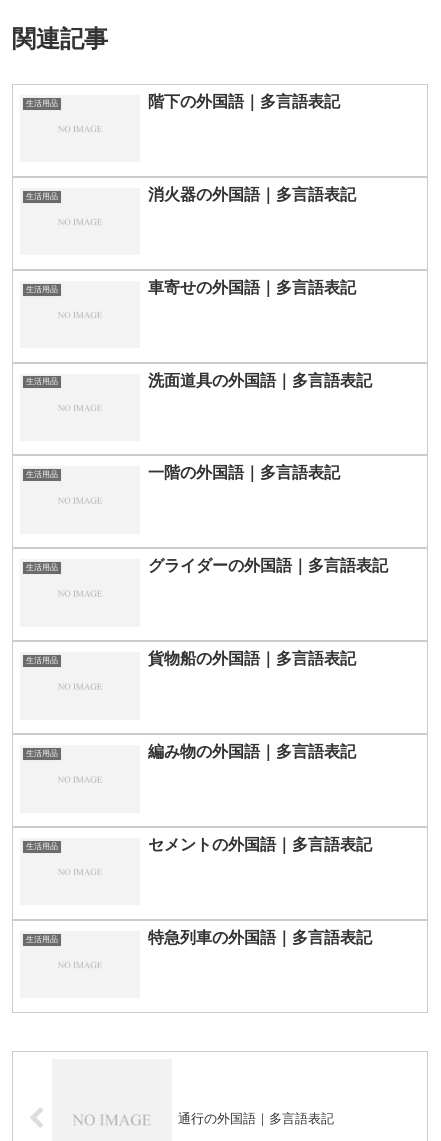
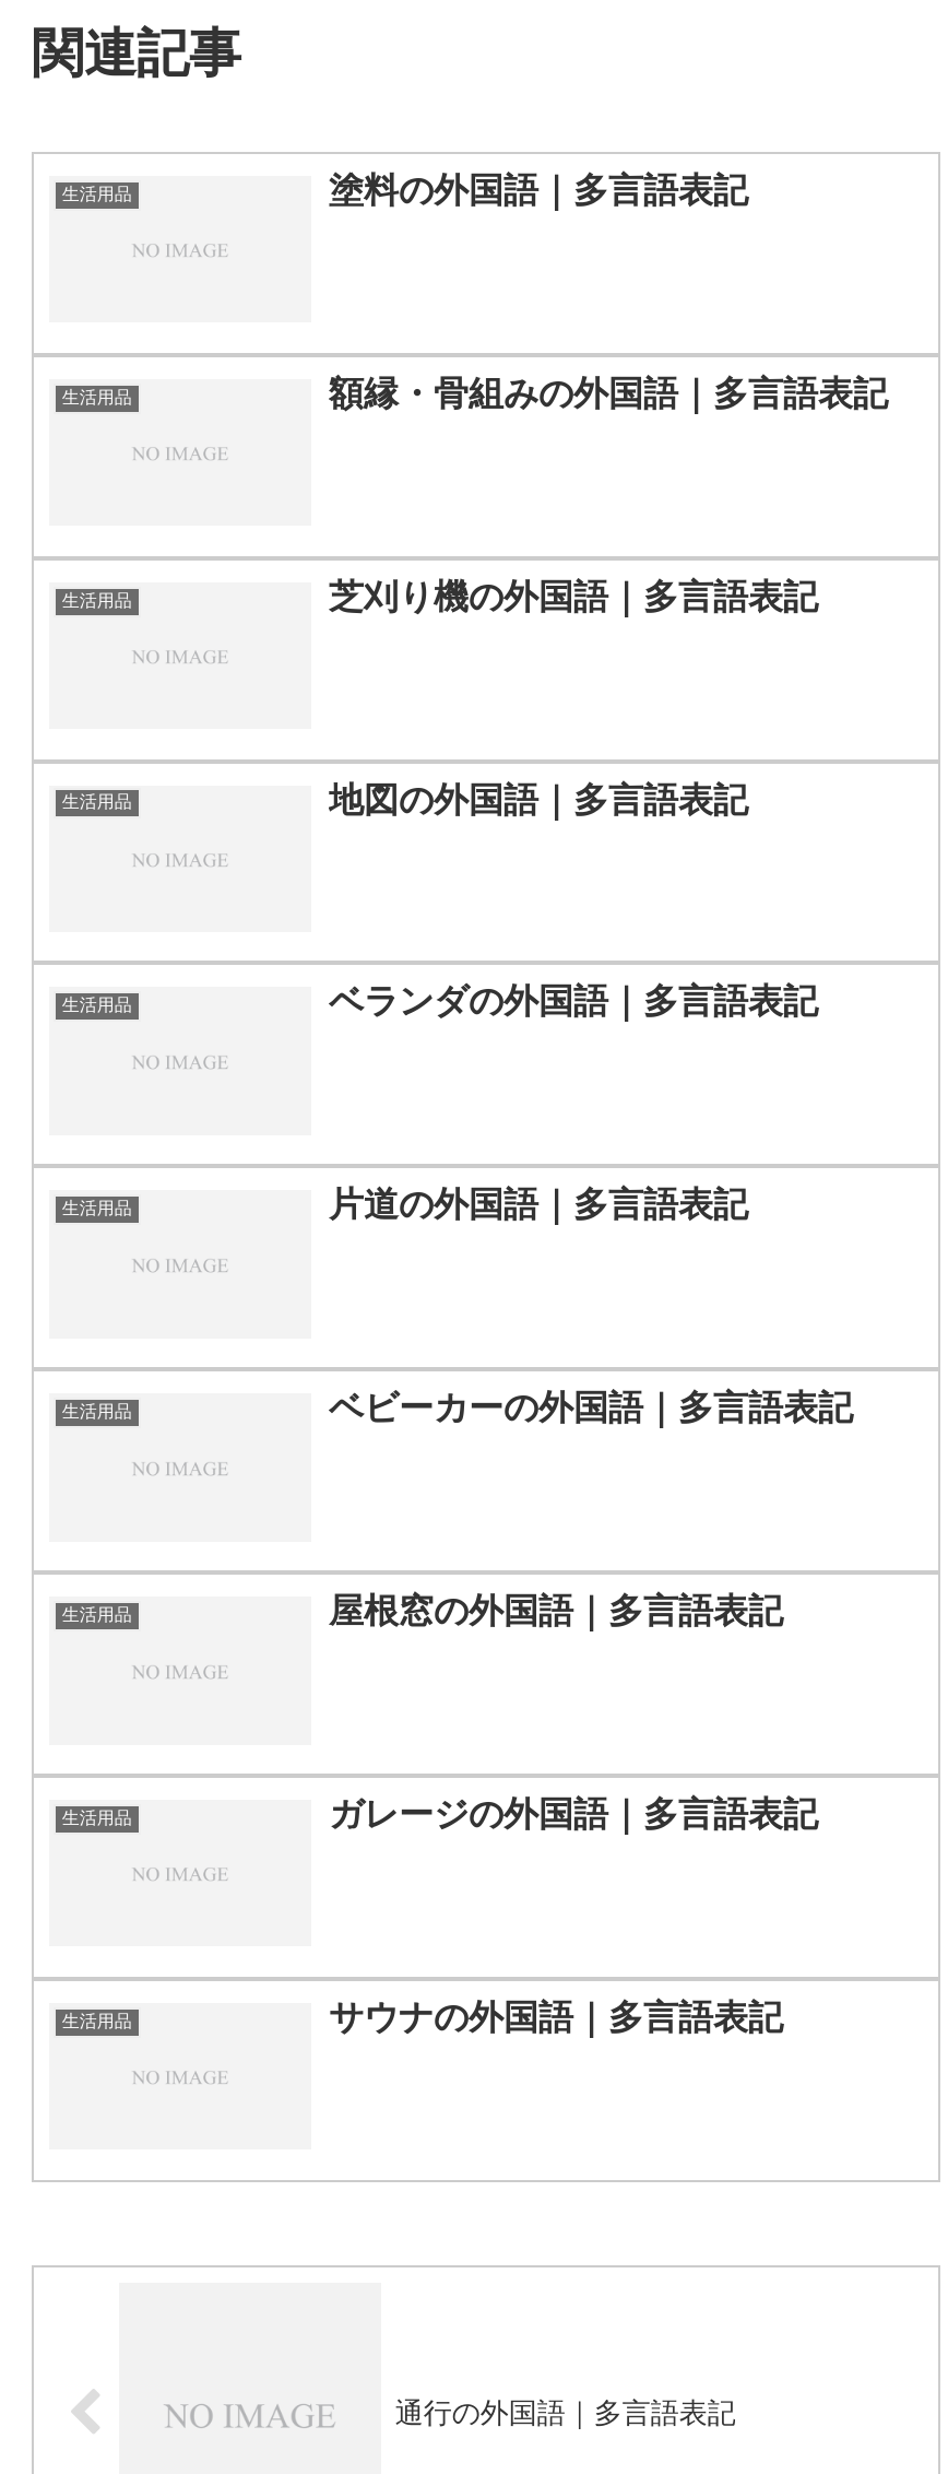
- 階下の外国語｜多言語表記
+ 塗料の外国語｜多言語表記

- 消火器の外国語｜多言語表記
+ 額縁・骨組みの外国語｜多言語表記

- 車寄せの外国語｜多言語表記
+ 芝刈り機の外国語｜多言語表記

- 洗面道具の外国語｜多言語表記
+ 地図の外国語｜多言語表記

- 一階の外国語｜多言語表記
+ ベランダの外国語｜多言語表記

- グライダーの外国語｜多言語表記
+ 片道の外国語｜多言語表記

- 貨物船の外国語｜多言語表記
+ ベビーカーの外国語｜多言語表記

- 編み物の外国語｜多言語表記
+ 屋根窓の外国語｜多言語表記

- セメントの外国語｜多言語表記
+ ガレージの外国語｜多言語表記

- 特急列車の外国語｜多言語表記
+ サウナの外国語｜多言語表記
